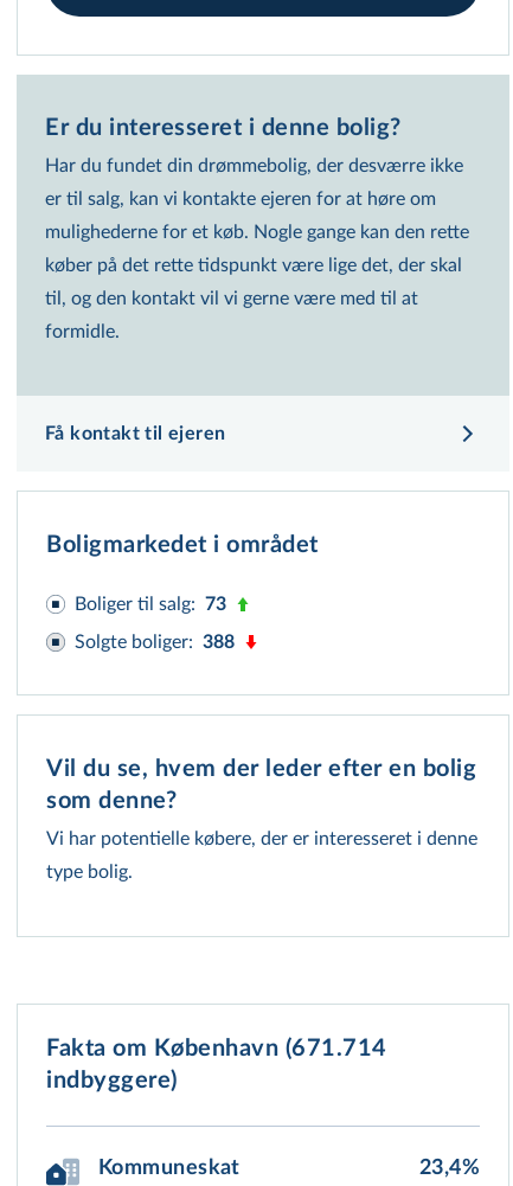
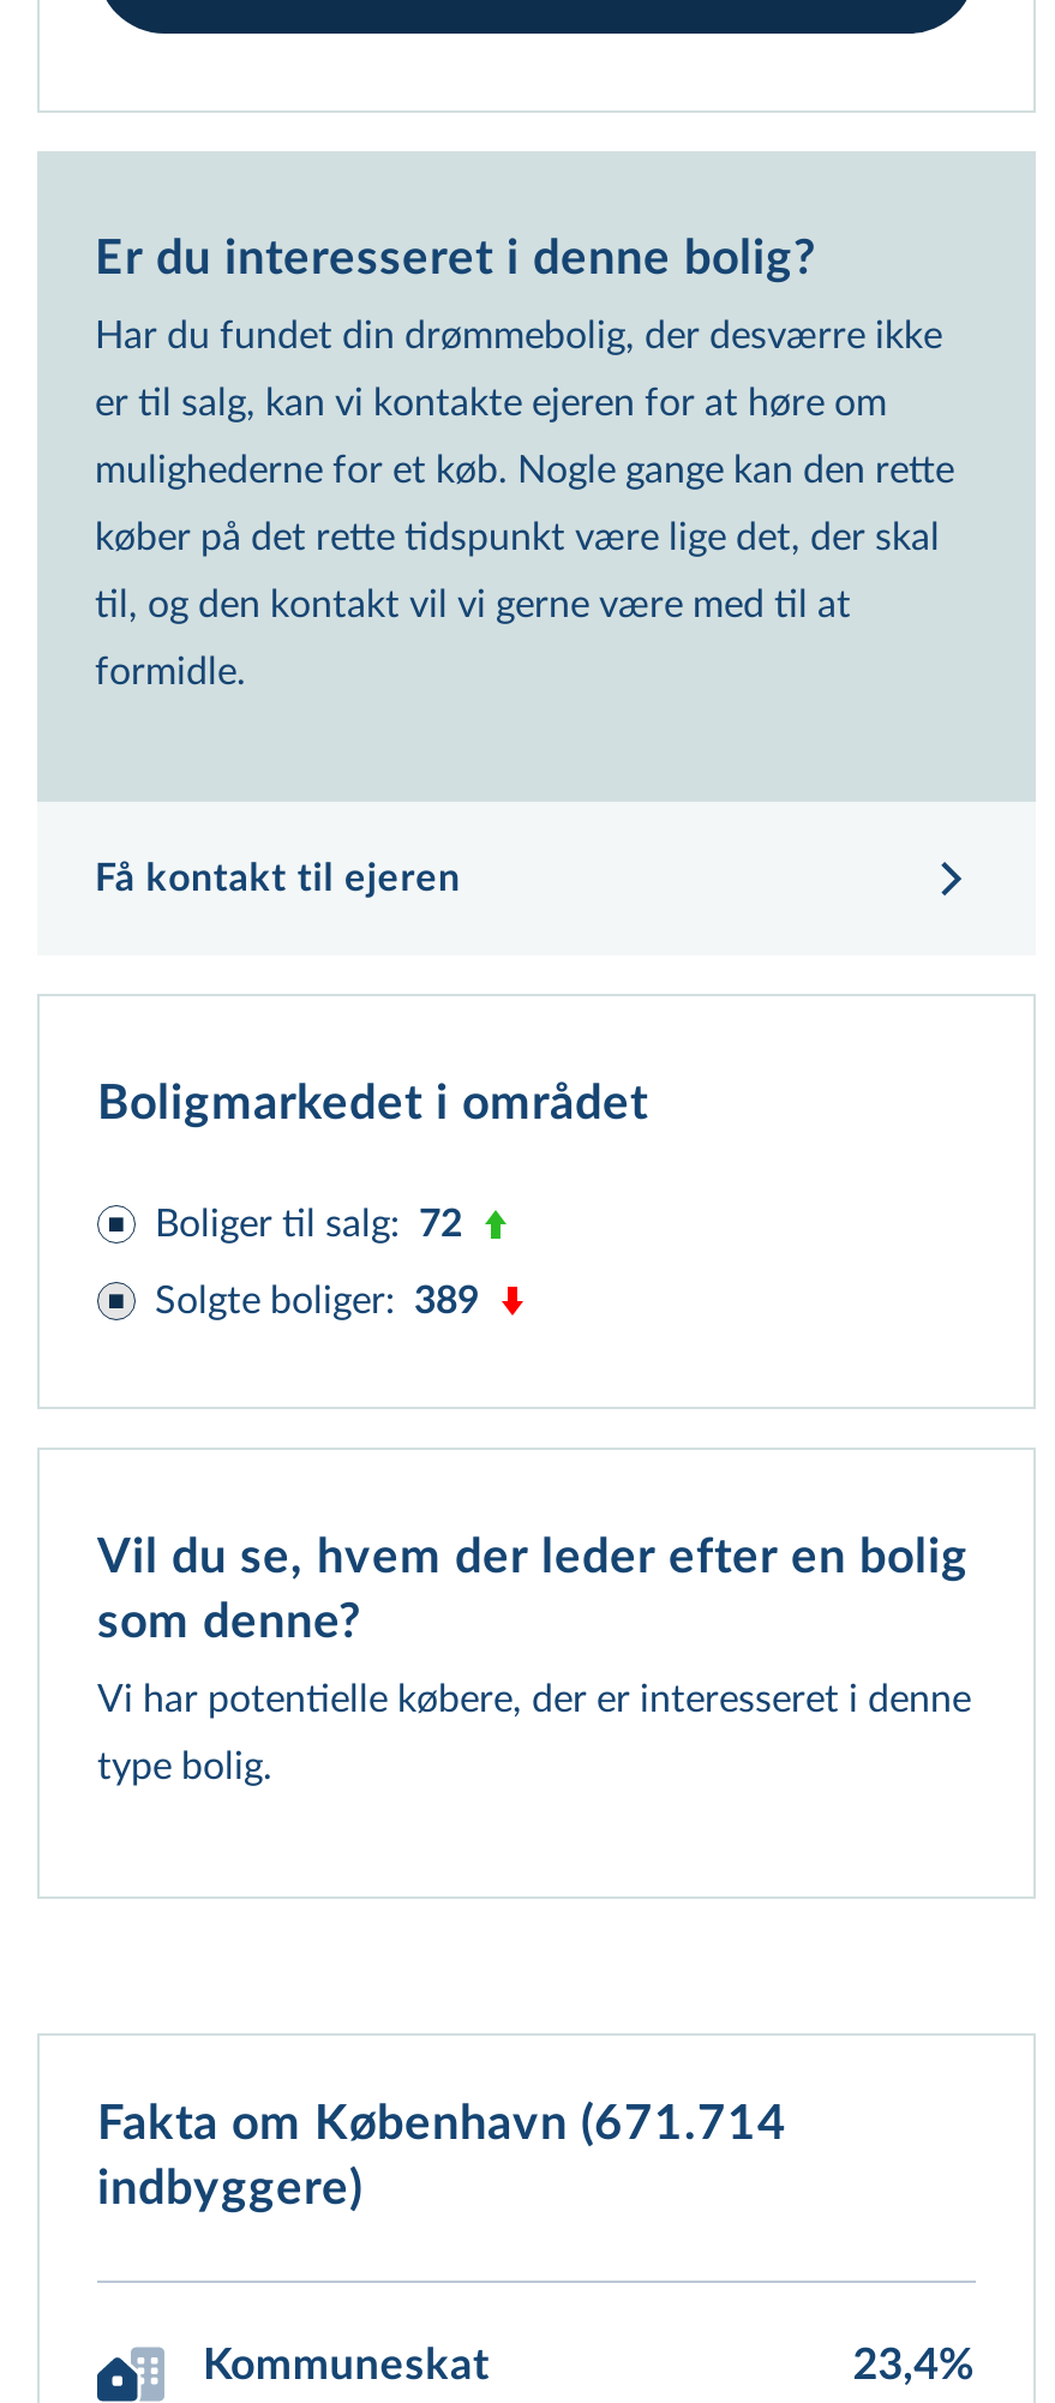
- Boliger til salg: 73
+ Boliger til salg: 72

- Solgte boliger: 388
+ Solgte boliger: 389
